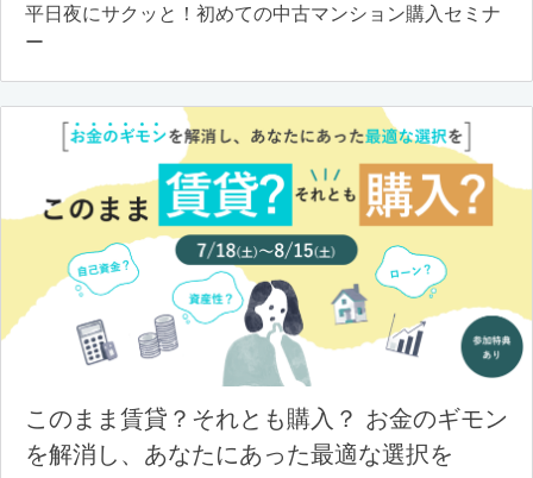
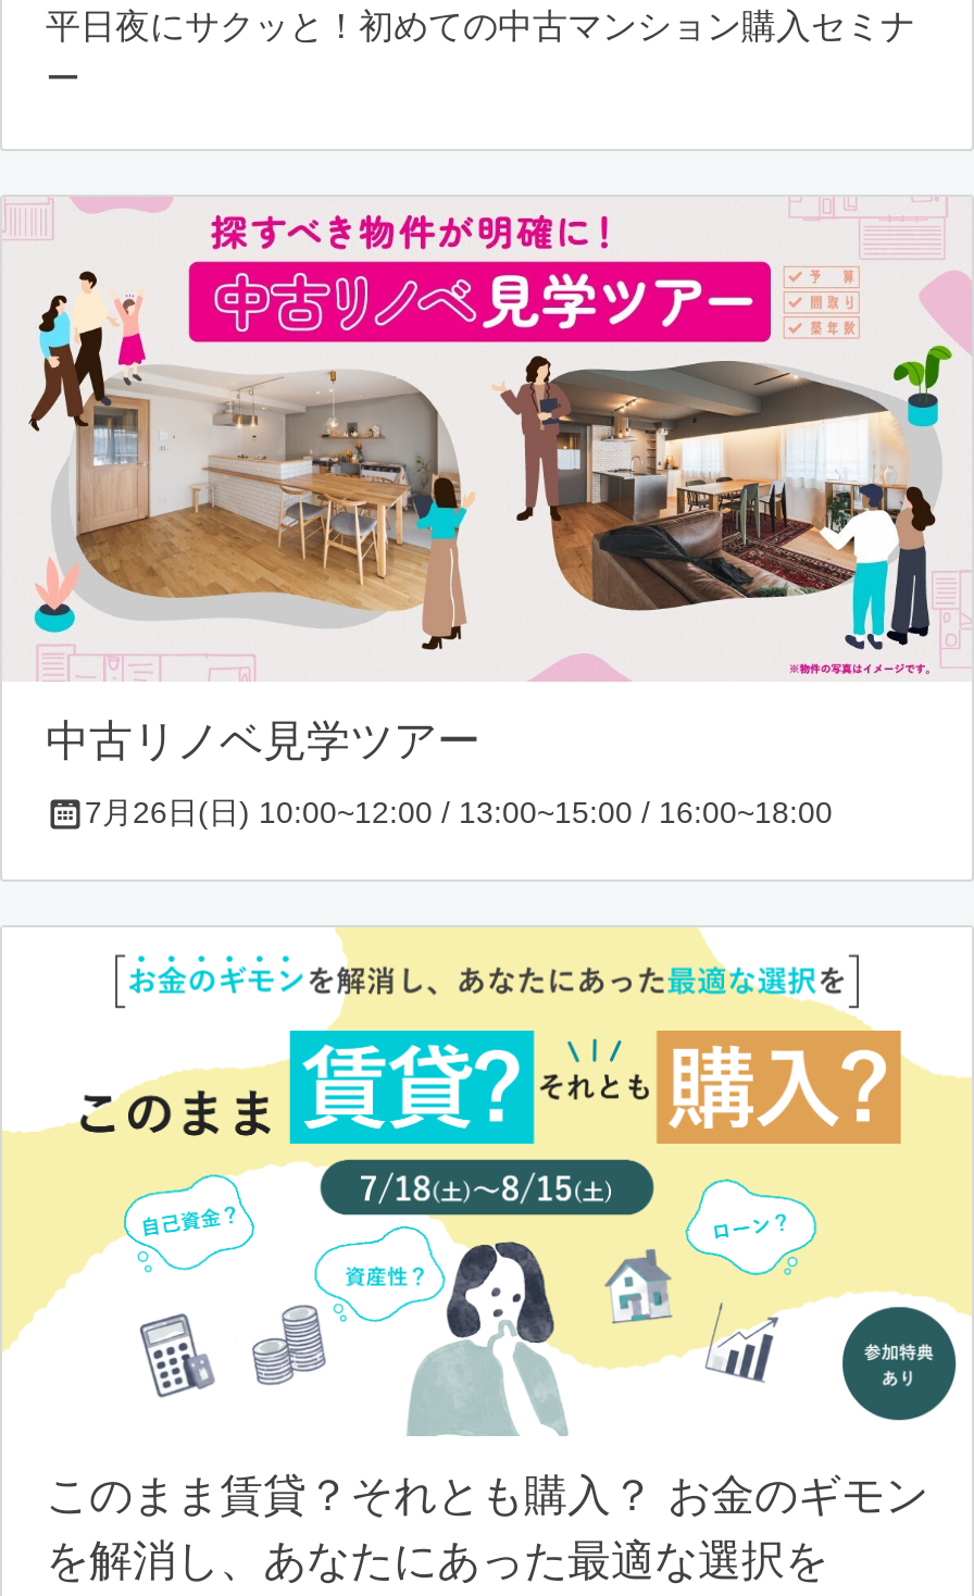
+ [image]
+ 中古リノベ見学ツアー
+ 7月26日(日) 10:00~12:00 / 13:00~15:00 / 16:00~18:00
